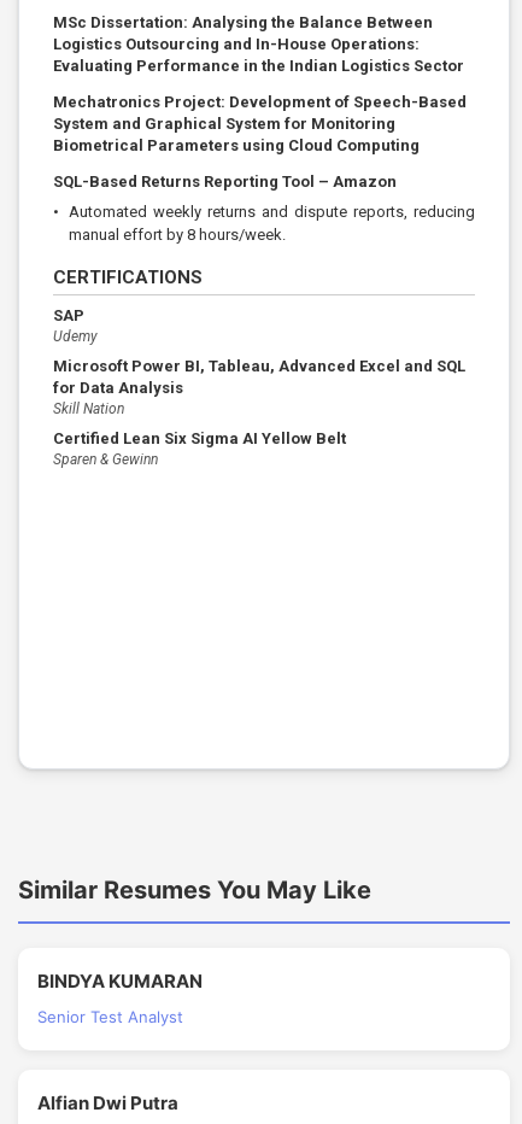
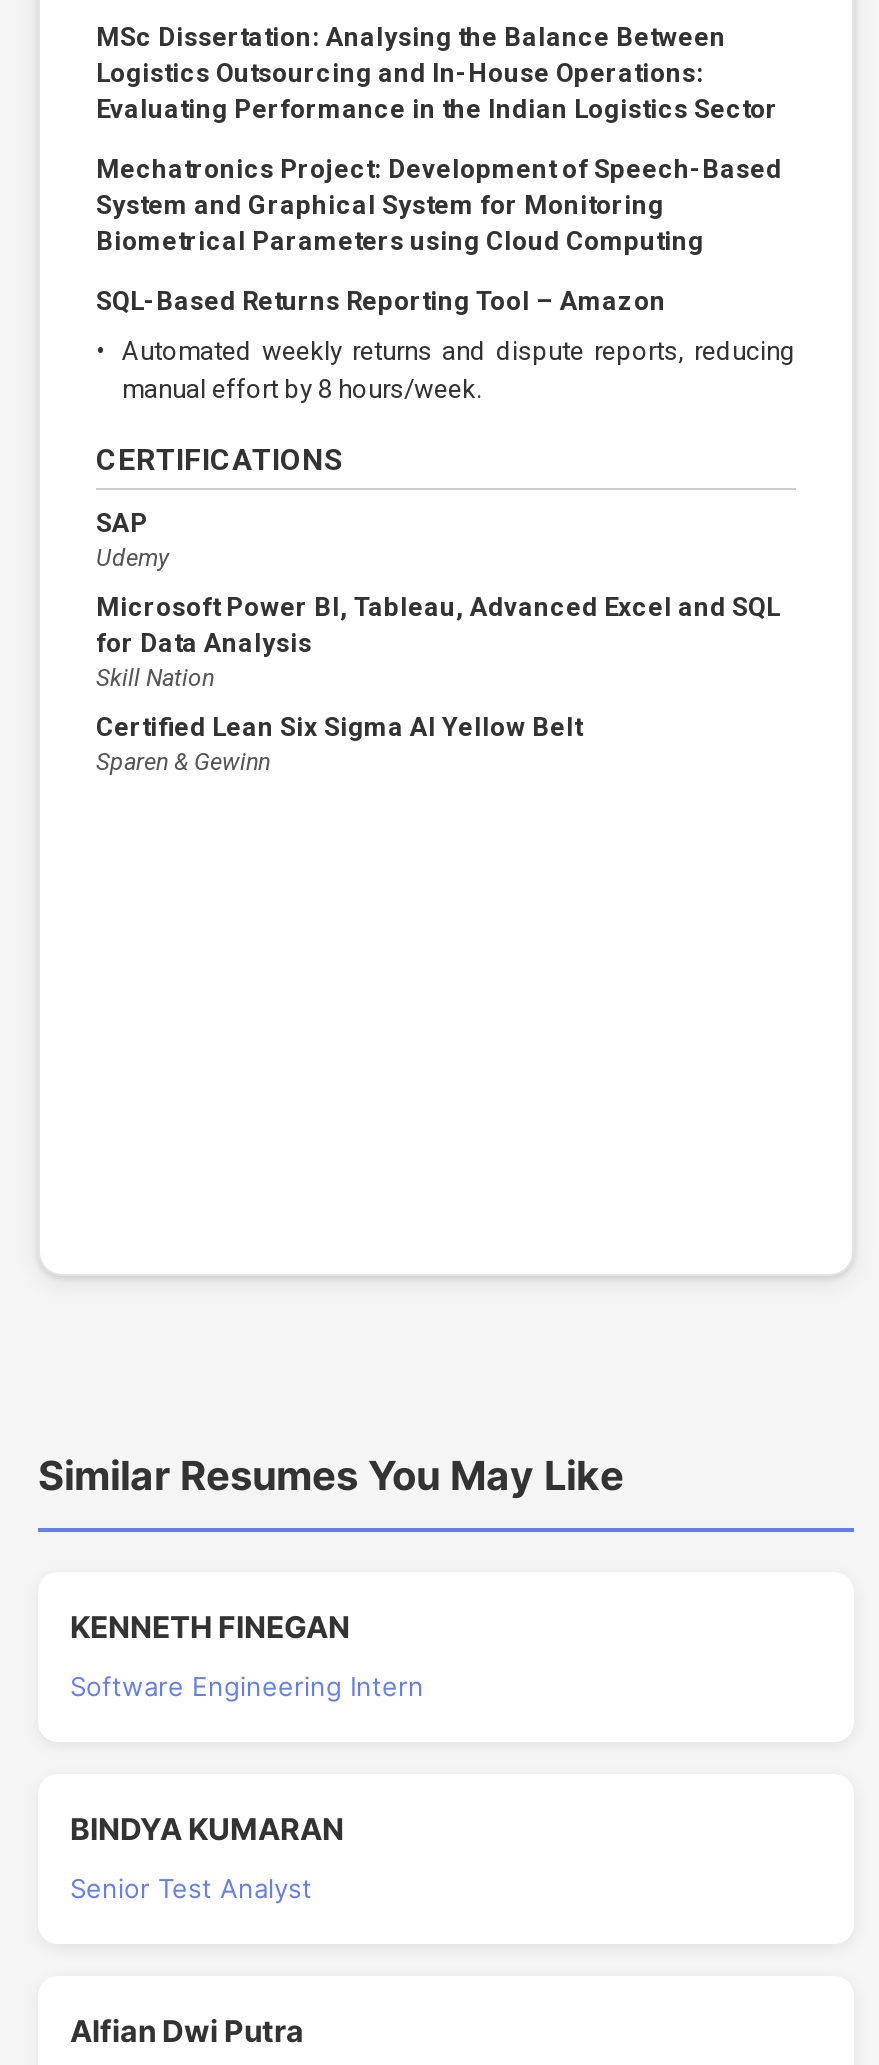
+ KENNETH FINEGAN
+ Software Engineering Intern
